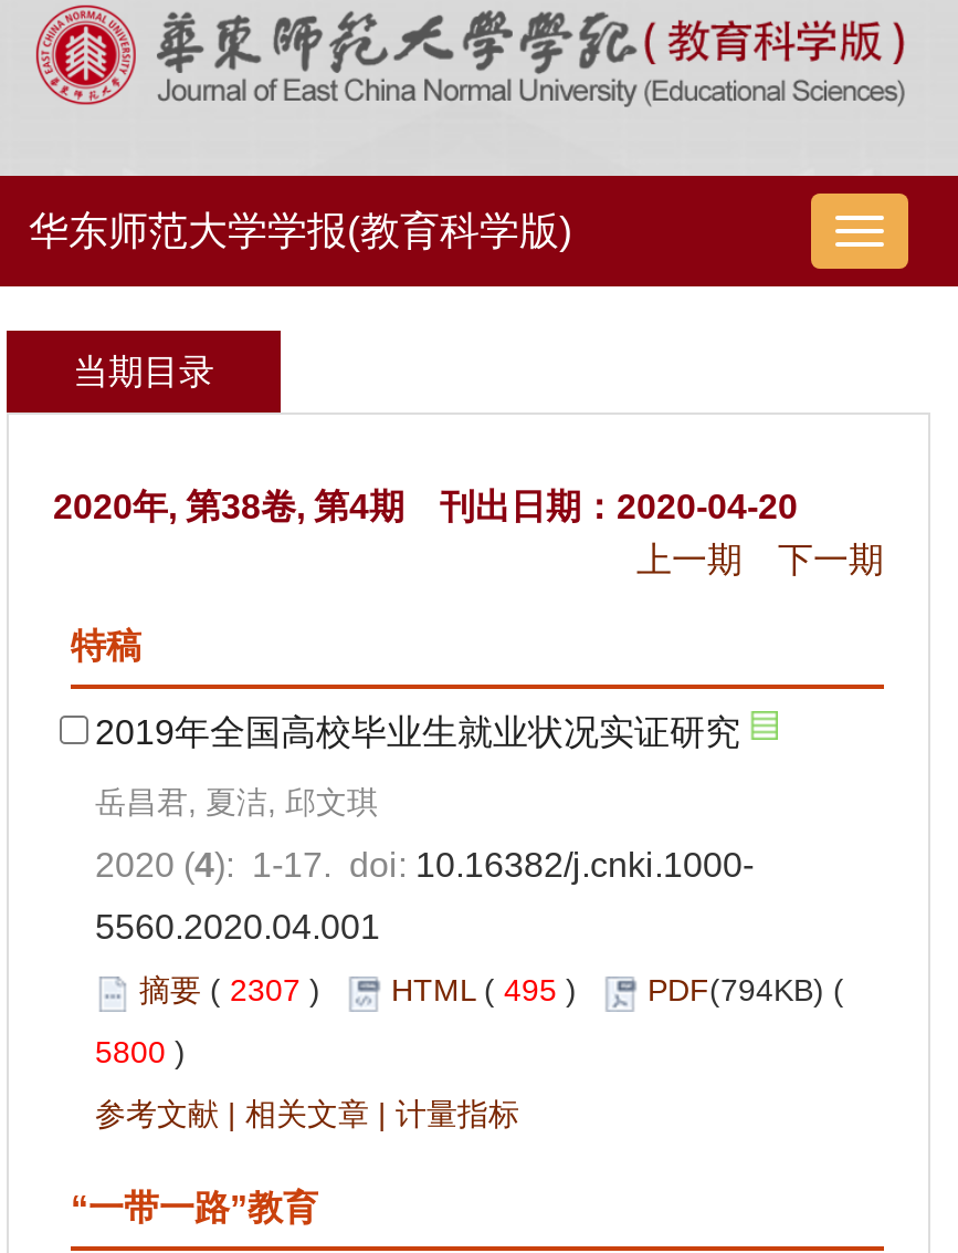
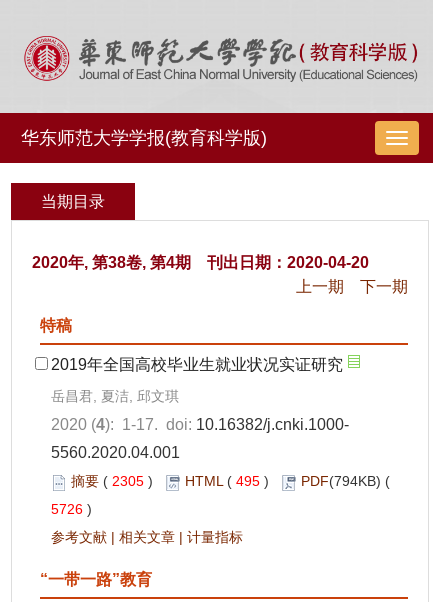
- 摘要(2307) HTML (495) PDF(794KB) (
+ 摘要(2305) HTML (495) PDF(794KB) (

- 5800)
+ 5726)
